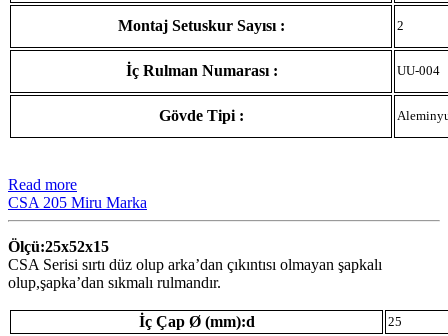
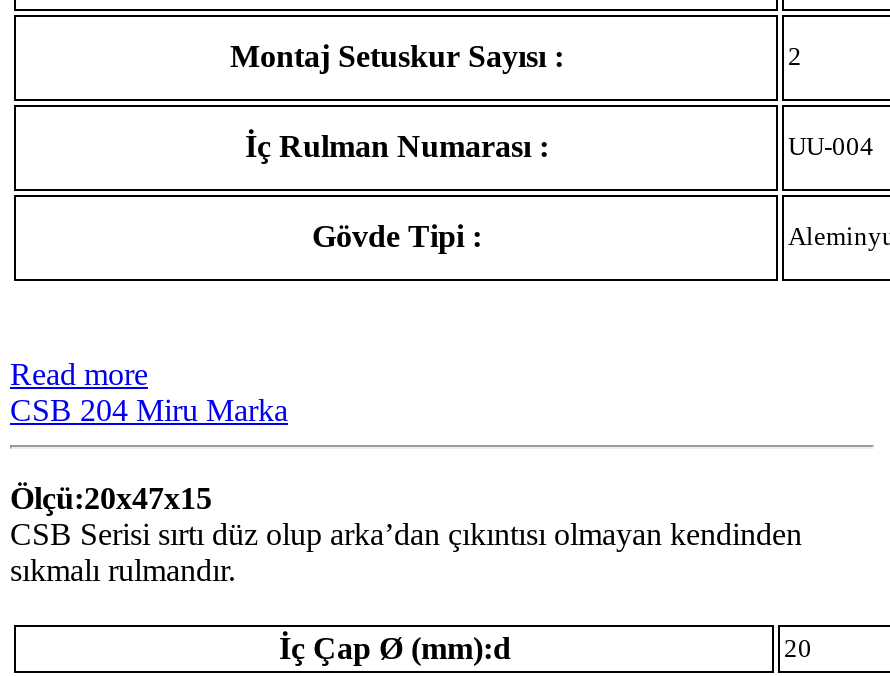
- CSA 205 Miru Marka
+ CSB 204 Miru Marka

- Ölçü:25x52x15
- CSA Serisi sırtı düz olup arka’dan çıkıntısı olmayan şapkalı
- olup,şapka’dan sıkmalı rulmandır.
+ Ölçü:20x47x15
+ CSB Serisi sırtı düz olup arka’dan çıkıntısı olmayan kendinden
+ sıkmalı rulmandır.

- 25
+ 20
